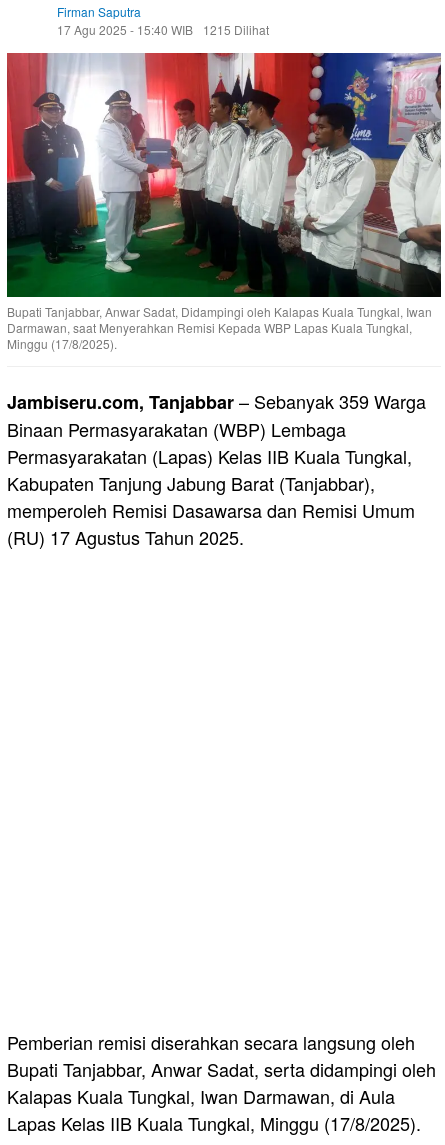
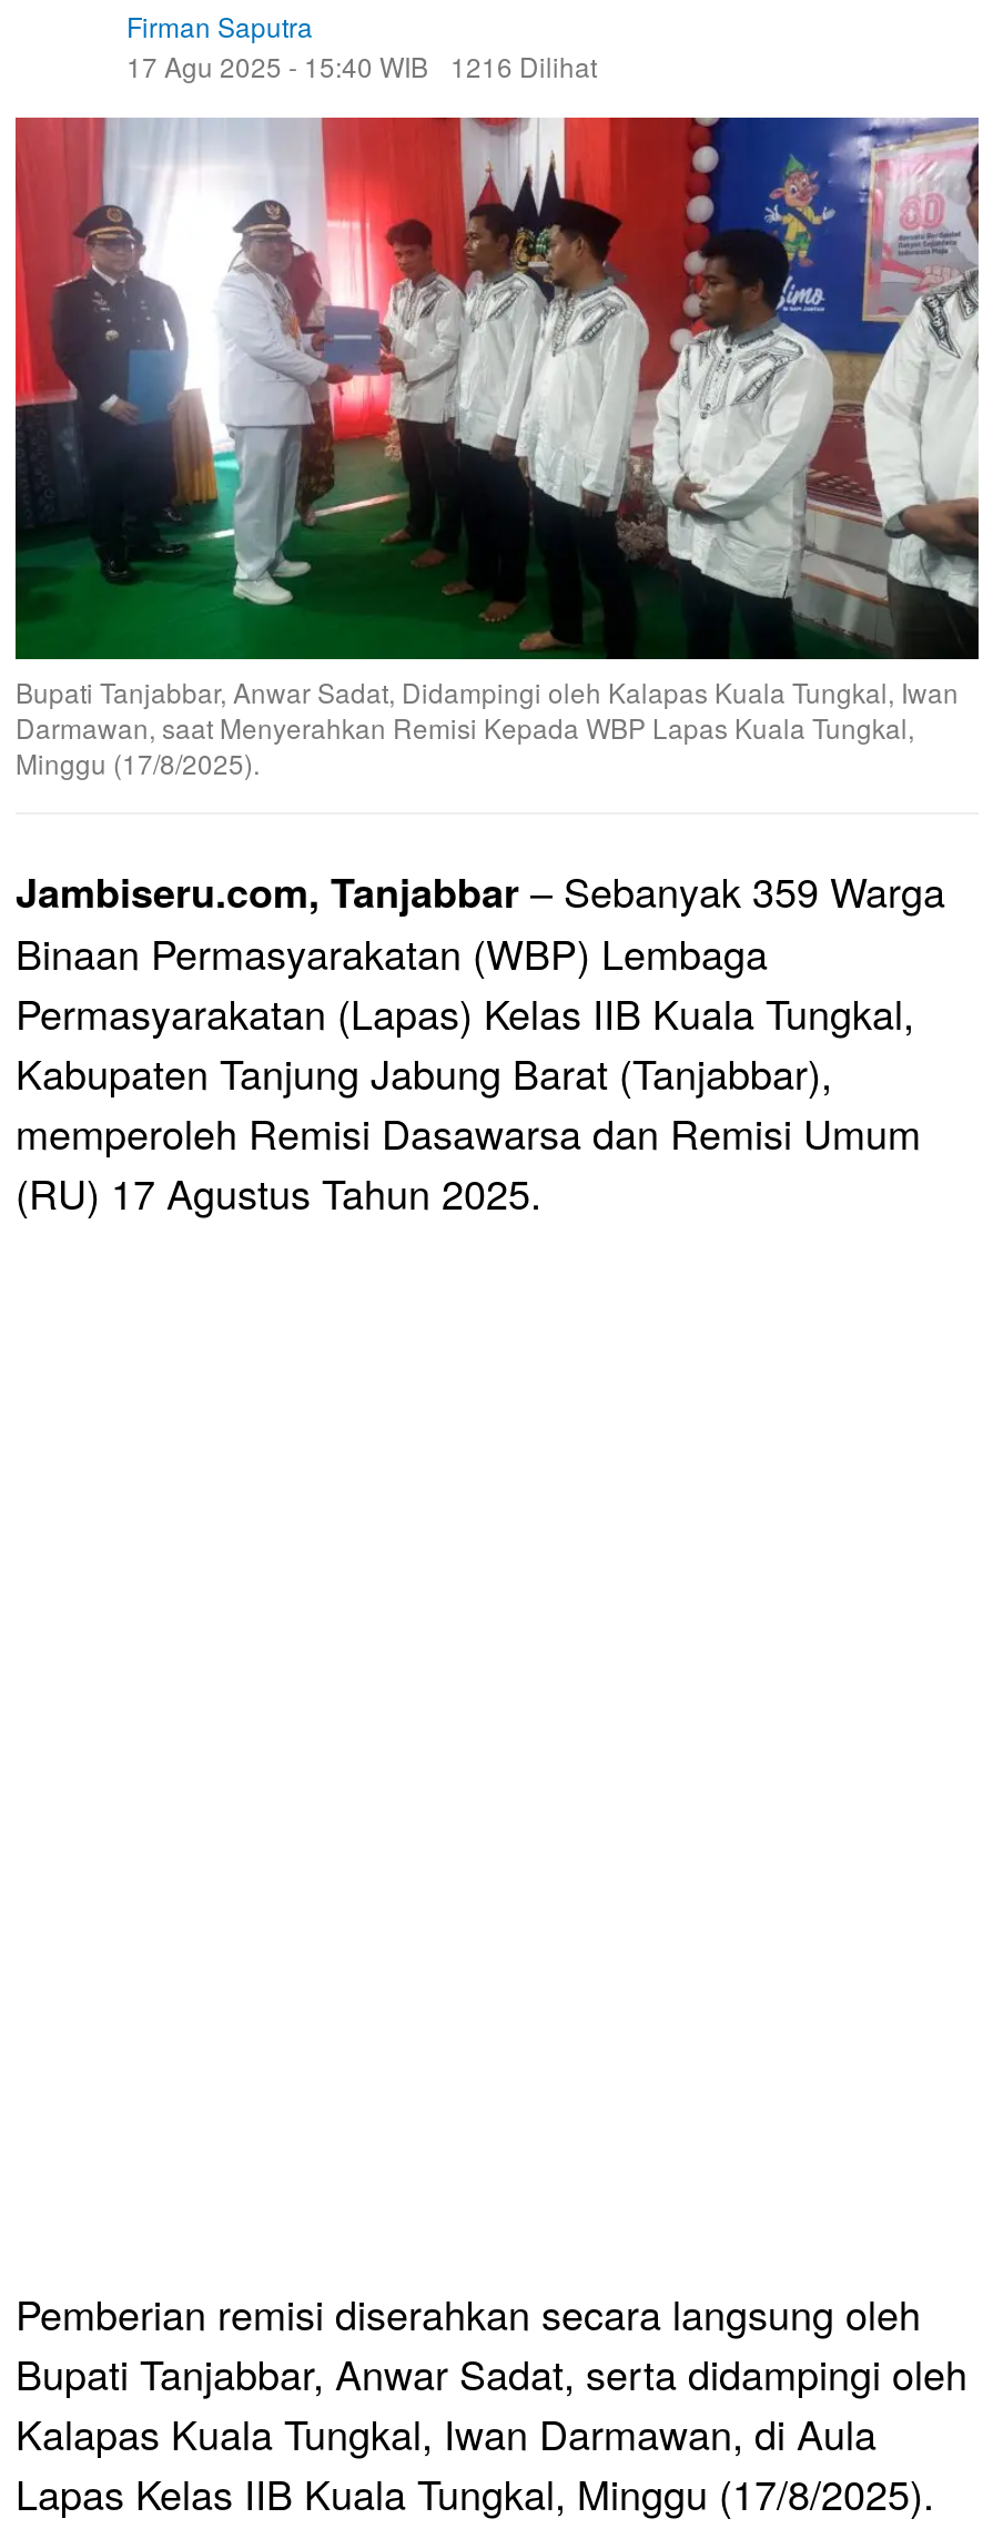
- 17 Agu 2025 - 15:40 WIB 1215 Dilihat
+ 17 Agu 2025 - 15:40 WIB 1216 Dilihat
